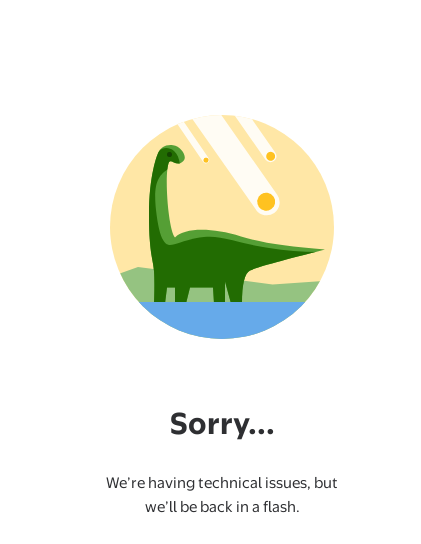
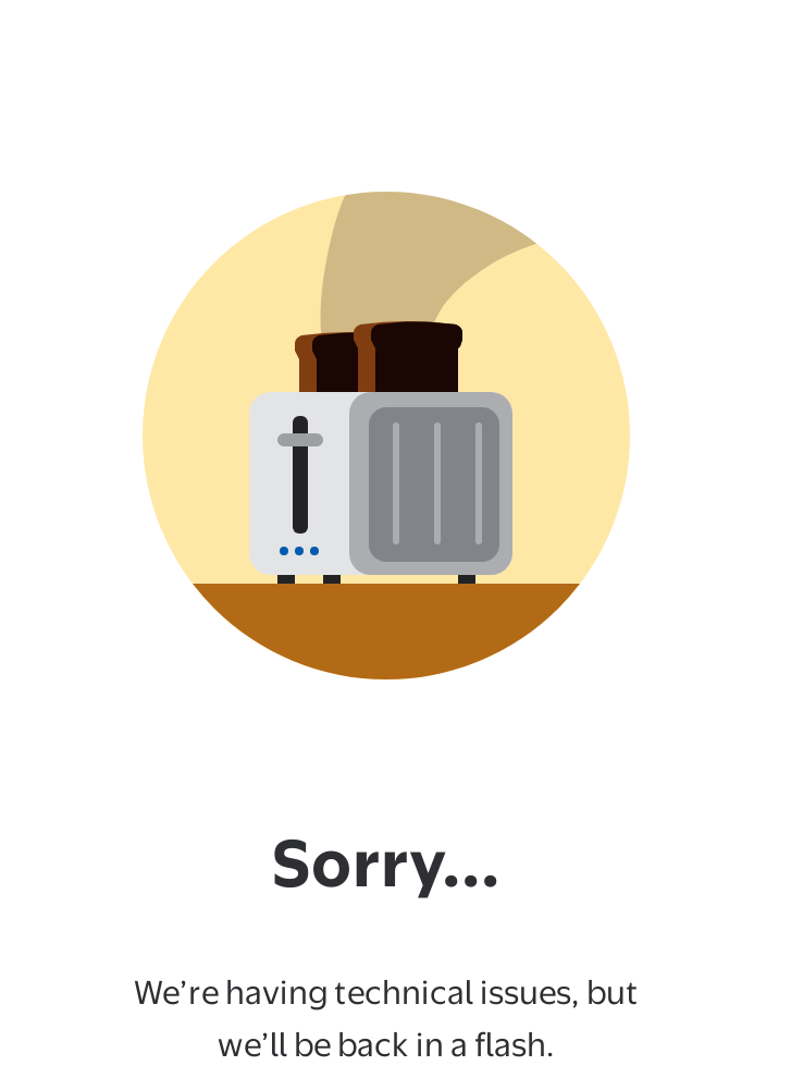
- [image]
+ [image]
